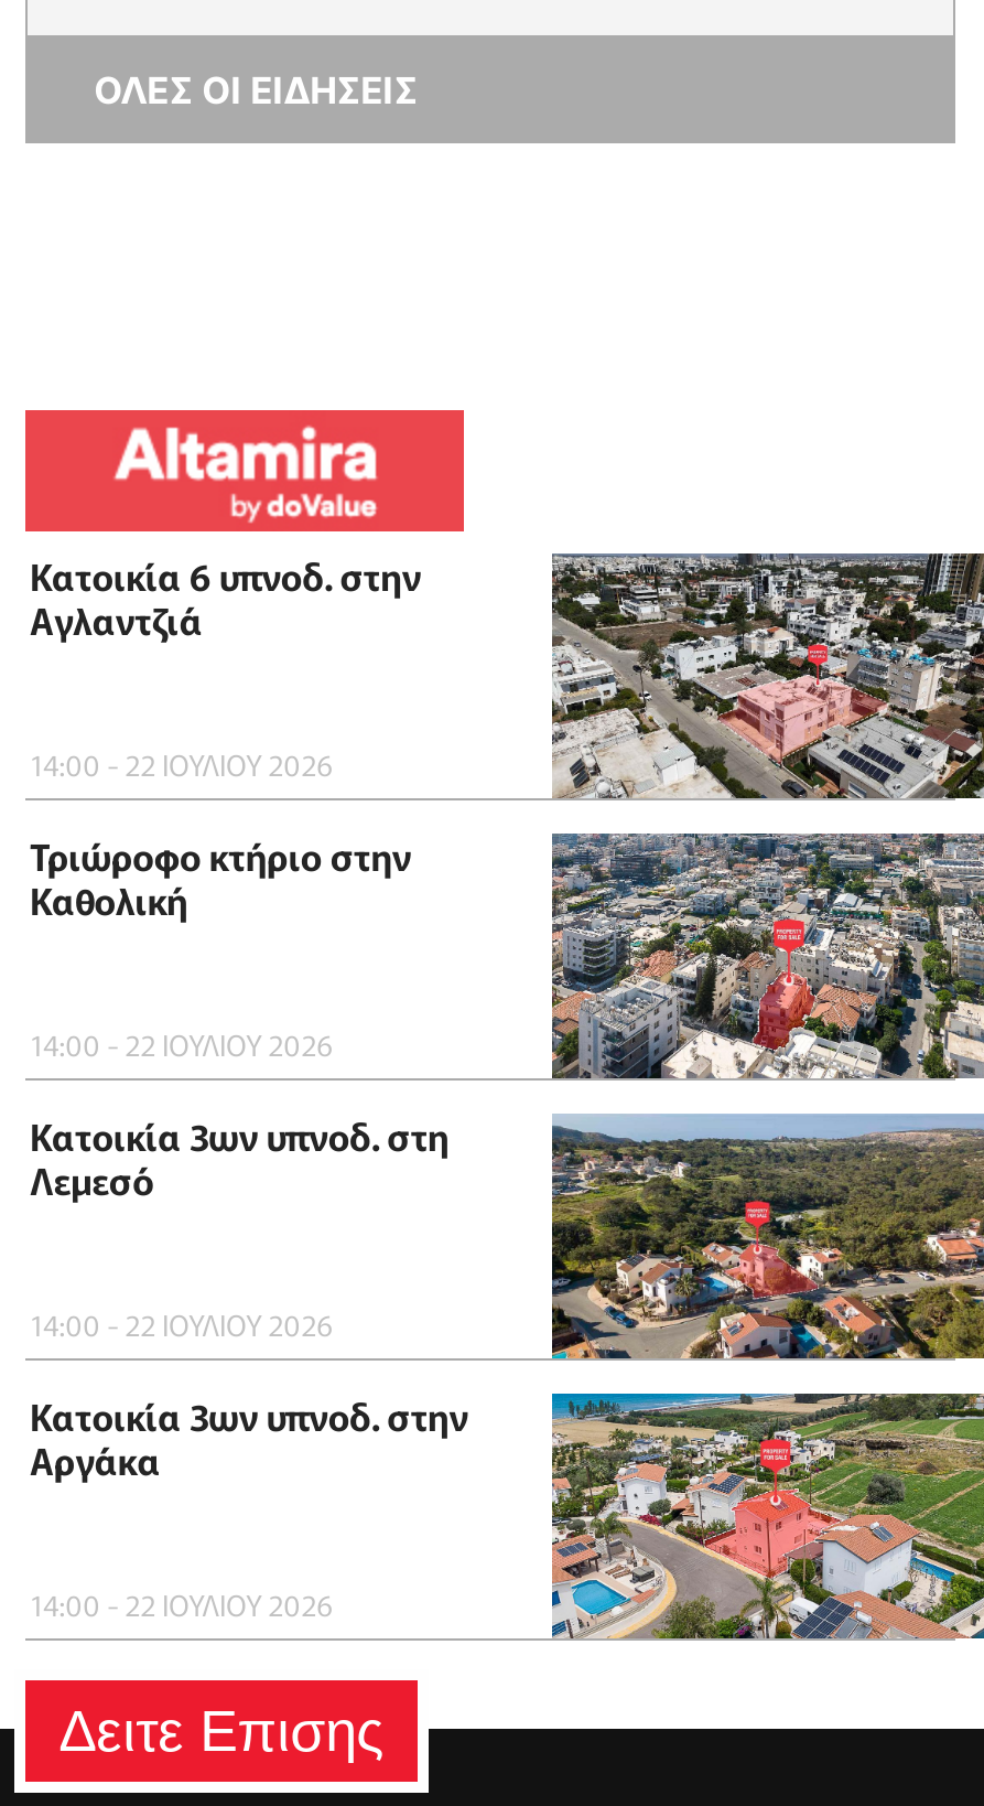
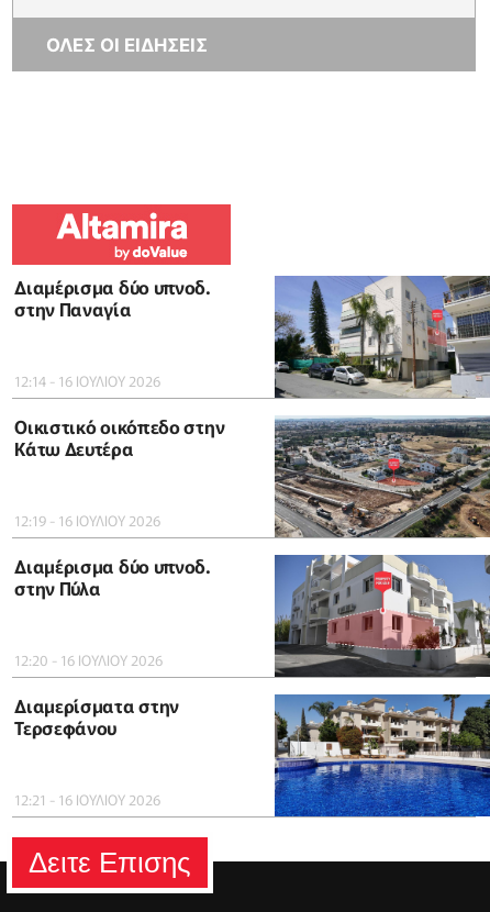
- Κατοικία 6 υπνοδ. στην
- Αγλαντζιά
+ Διαμέρισμα δύο υπνοδ.
+ στην Παναγία

- [image]
+ [image]

- 14:00 - 22 ΙΟΥΛΙΟΥ 2026
+ 12:14 - 16 ΙΟΥΛΙΟΥ 2026

- Τριώροφο κτήριο στην
- Καθολική
+ Οικιστικό οικόπεδο στην
+ Κάτω Δευτέρα

- [image]
+ [image]

- 14:00 - 22 ΙΟΥΛΙΟΥ 2026
+ 12:19 - 16 ΙΟΥΛΙΟΥ 2026

- Κατοικία 3ων υπνοδ. στη
- Λεμεσό
+ Διαμέρισμα δύο υπνοδ.
+ στην Πύλα

- [image]
+ [image]

- 14:00 - 22 ΙΟΥΛΙΟΥ 2026
+ 12:20 - 16 ΙΟΥΛΙΟΥ 2026

- Κατοικία 3ων υπνοδ. στην
- Αργάκα
+ Διαμερίσματα στην
+ Τερσεφάνου

- [image]
+ [image]

- 14:00 - 22 ΙΟΥΛΙΟΥ 2026
+ 12:21 - 16 ΙΟΥΛΙΟΥ 2026
